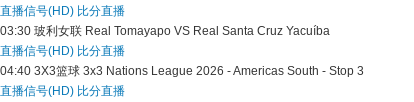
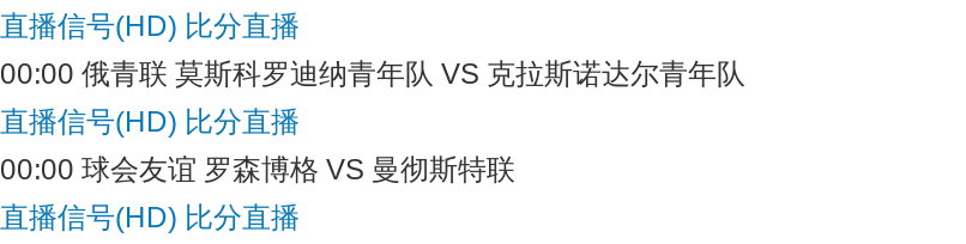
- 03:30 玻利女联Real Tomayapo VS Real Santa Cruz Yacuíba
+ 00:00 俄青联莫斯科罗迪纳青年队 VS 克拉斯诺达尔青年队

- 04:40 3X3篮球3x3 Nations League 2026 - Americas South - Stop 3
+ 00:00 球会友谊罗森博格 VS 曼彻斯特联
